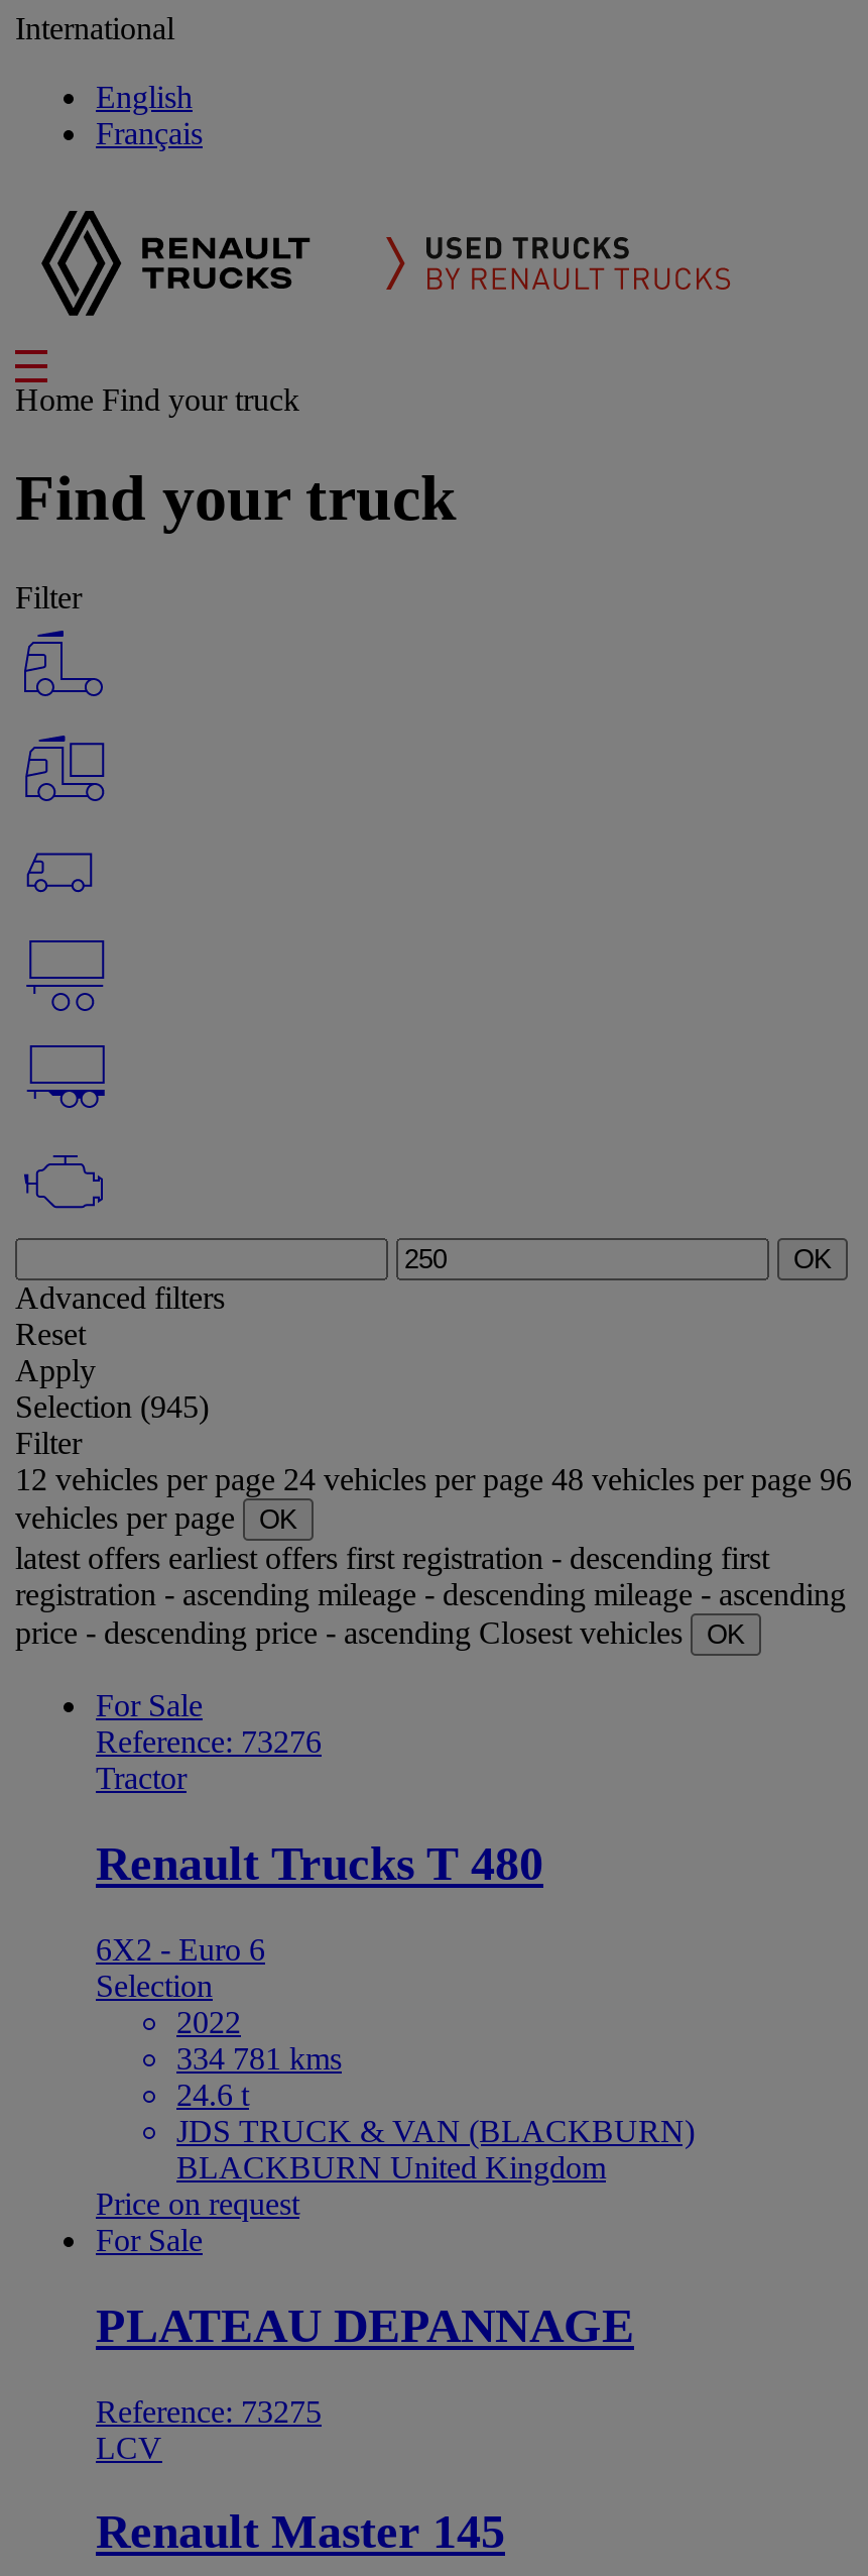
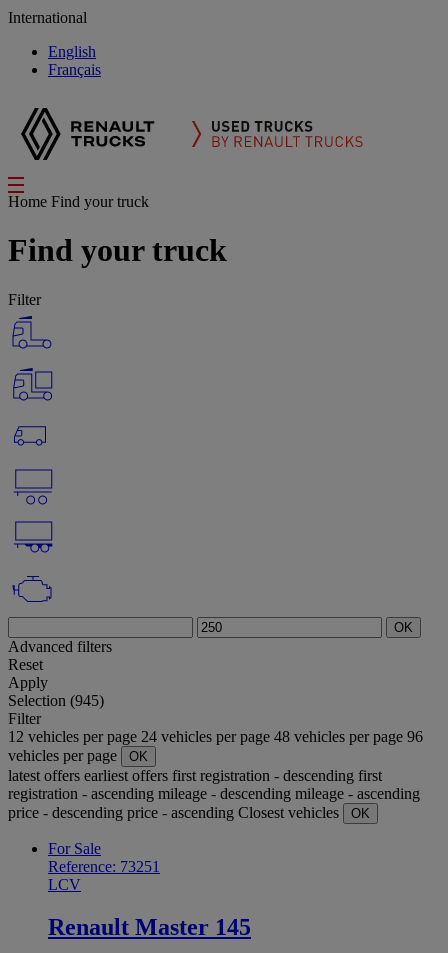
- Reference: 73276
- Tractor
- Renault Trucks T 480
- 6X2 - Euro 6
- Selection
- 2022
- 334 781 kms
- 24.6 t
- JDS TRUCK & VAN (BLACKBURN)
- BLACKBURN United Kingdom
- Price on request
- For Sale
- PLATEAU DEPANNAGE
- Reference: 73275
+ Reference: 73251
